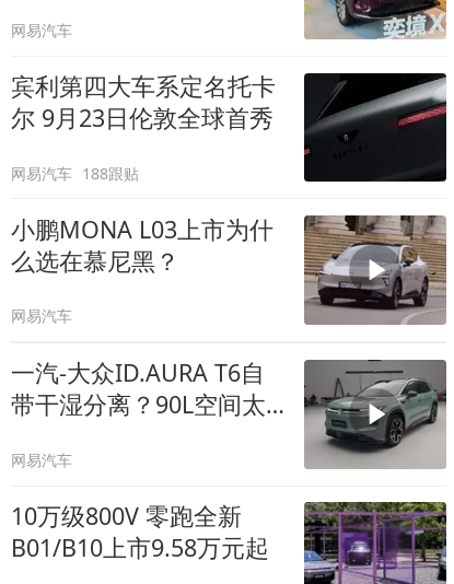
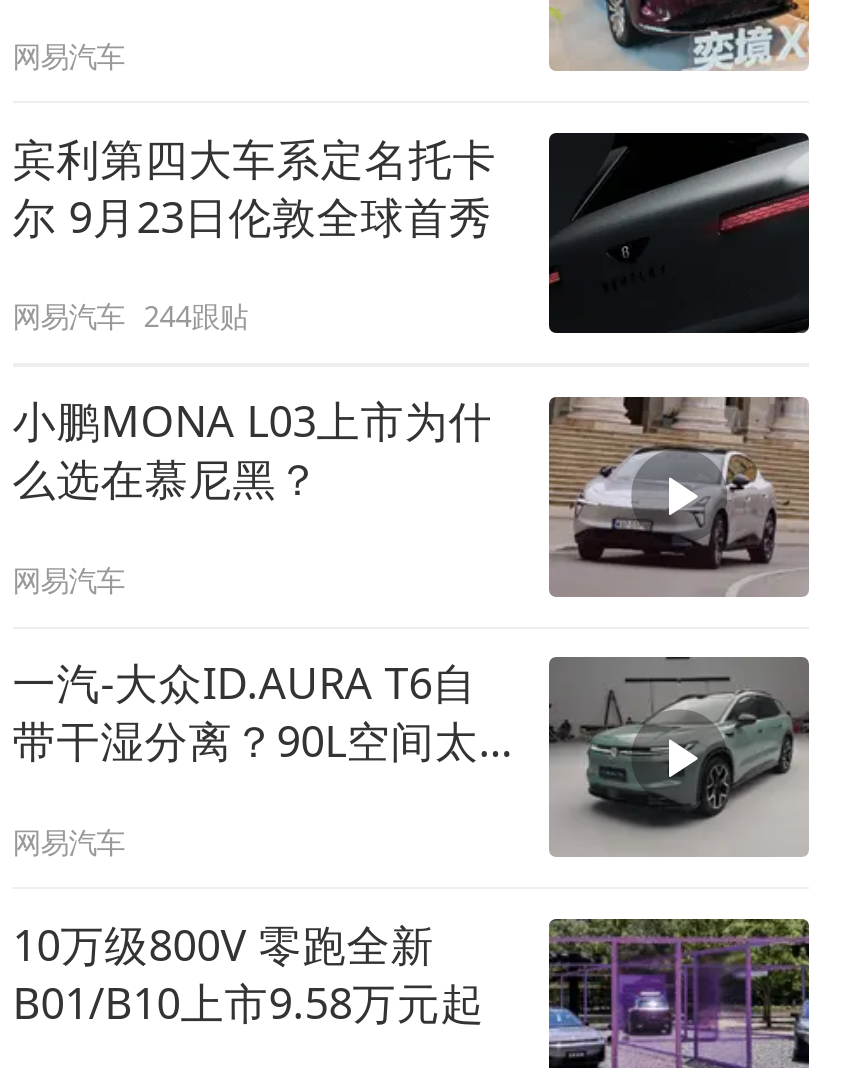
- 网易汽车 188跟贴
+ 网易汽车 244跟贴
